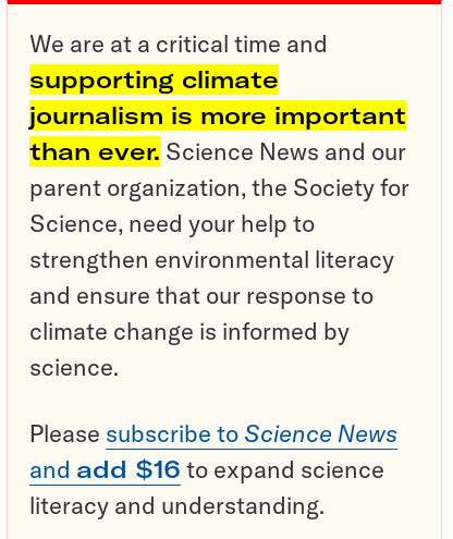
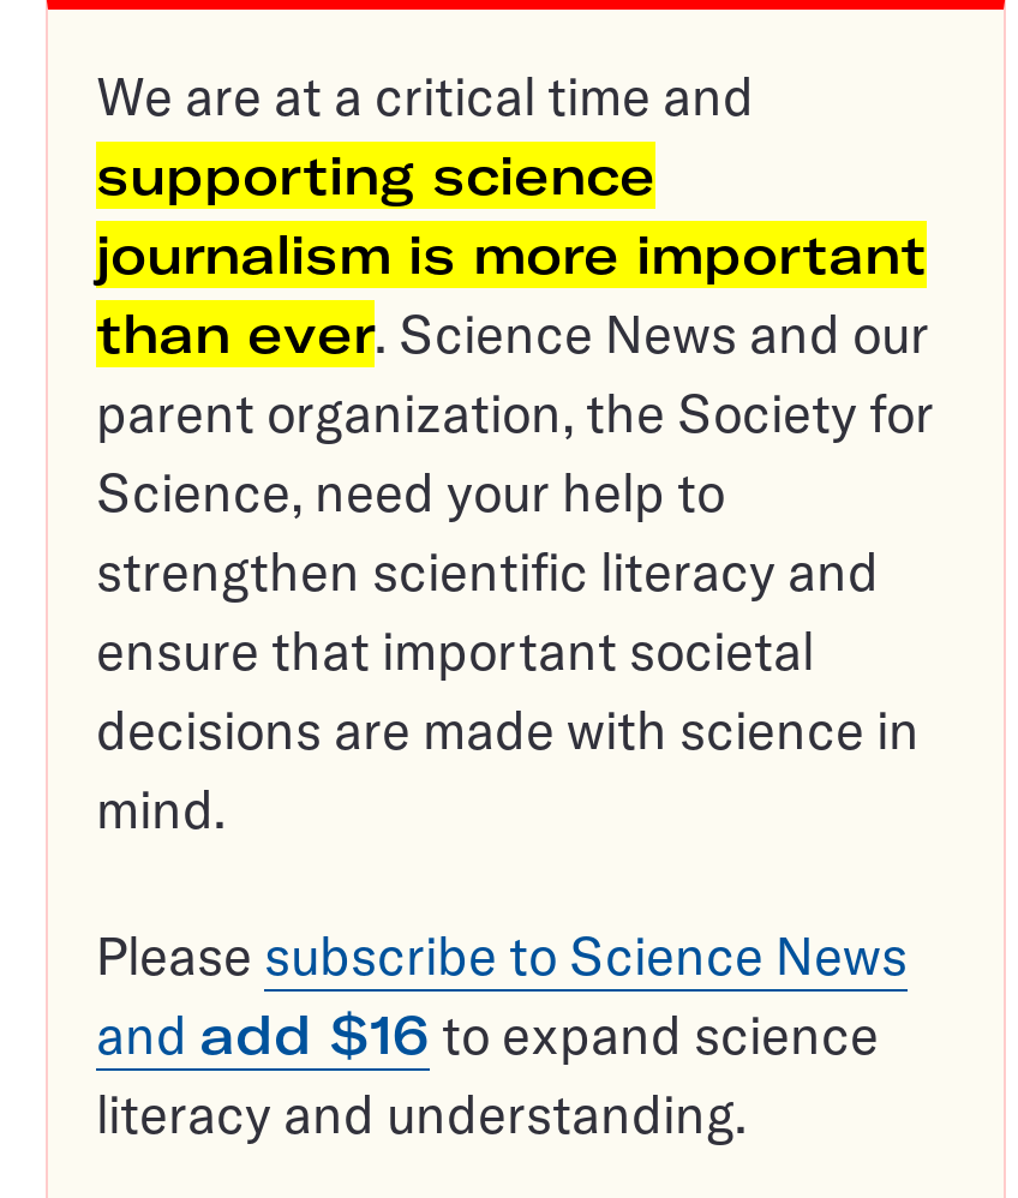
- supporting climate
+ supporting science

- strengthen environmental literacy
- and ensure that our response to
- climate change is informed by
- science.
+ strengthen scientific literacy and
+ ensure that important societal
+ decisions are made with science in
+ mind.
